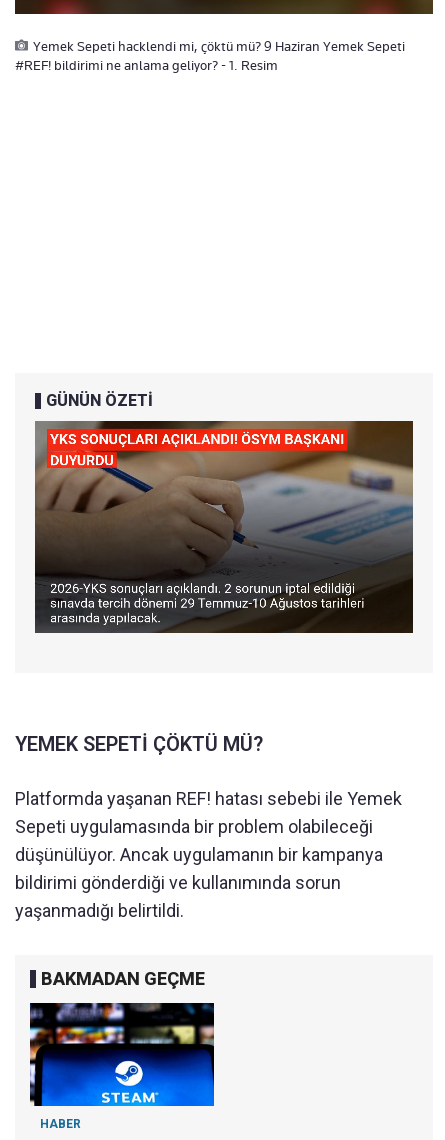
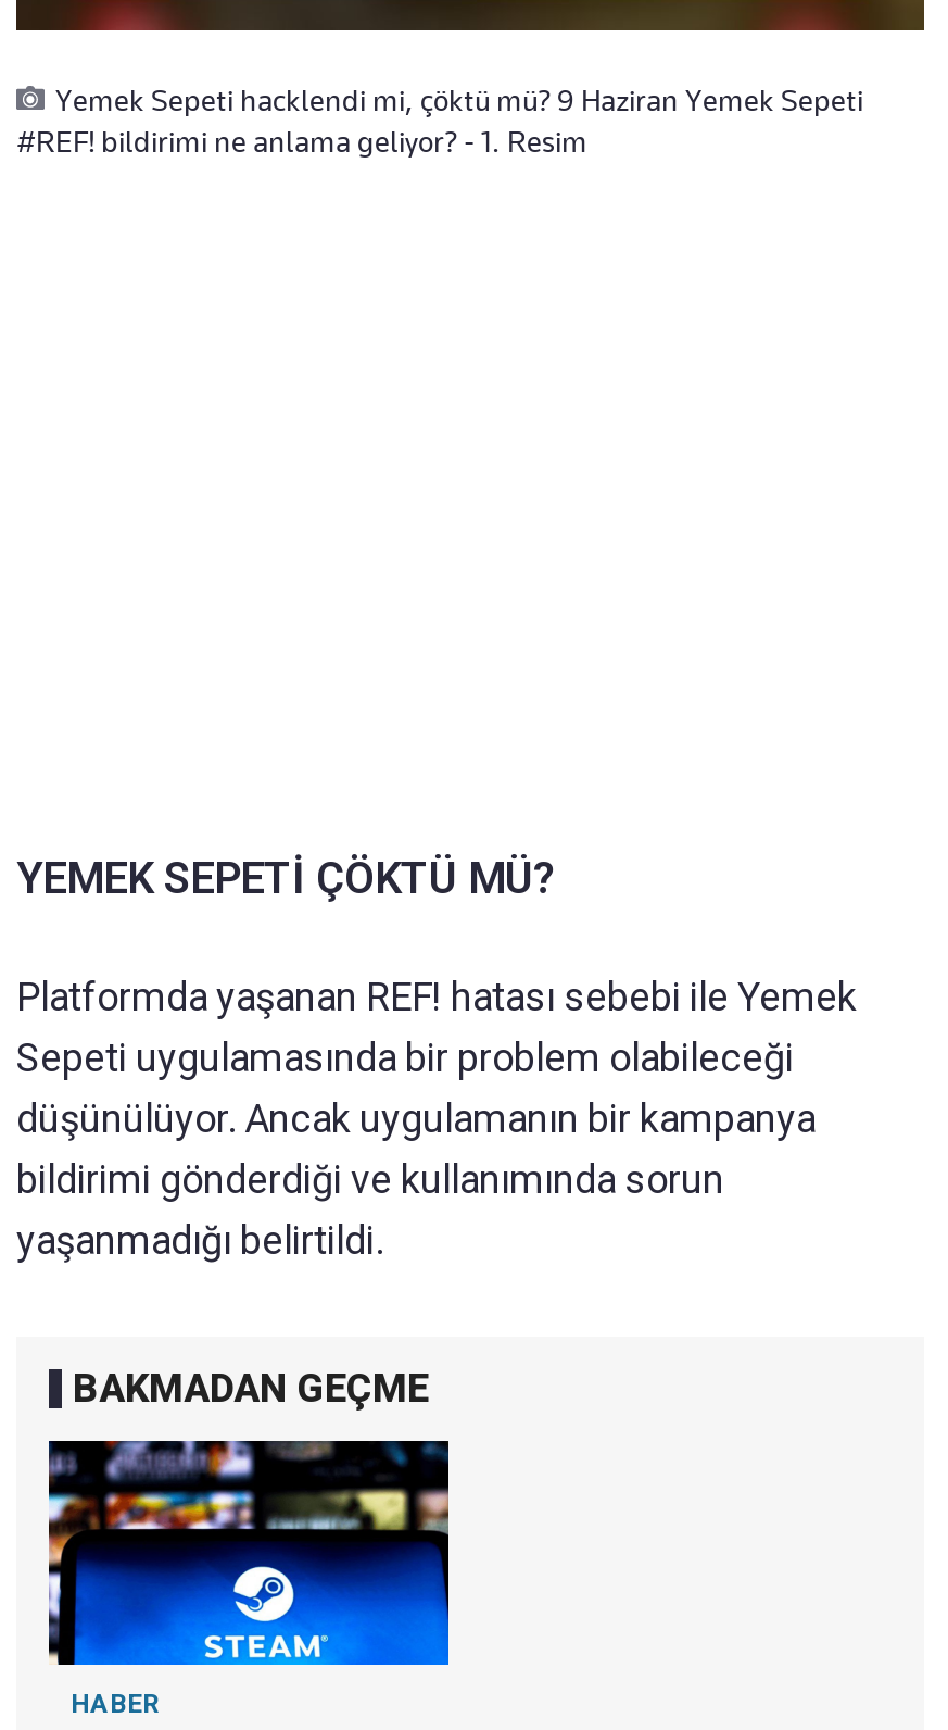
- GÜNÜN ÖZETİ

- [image]
